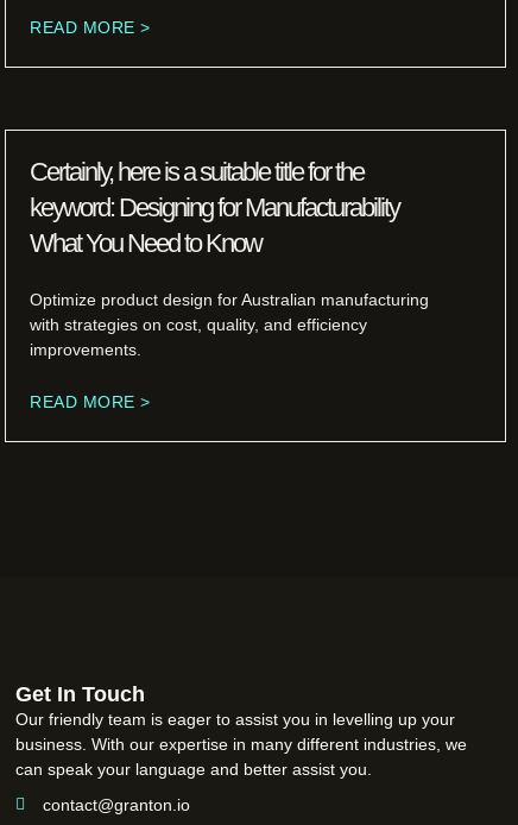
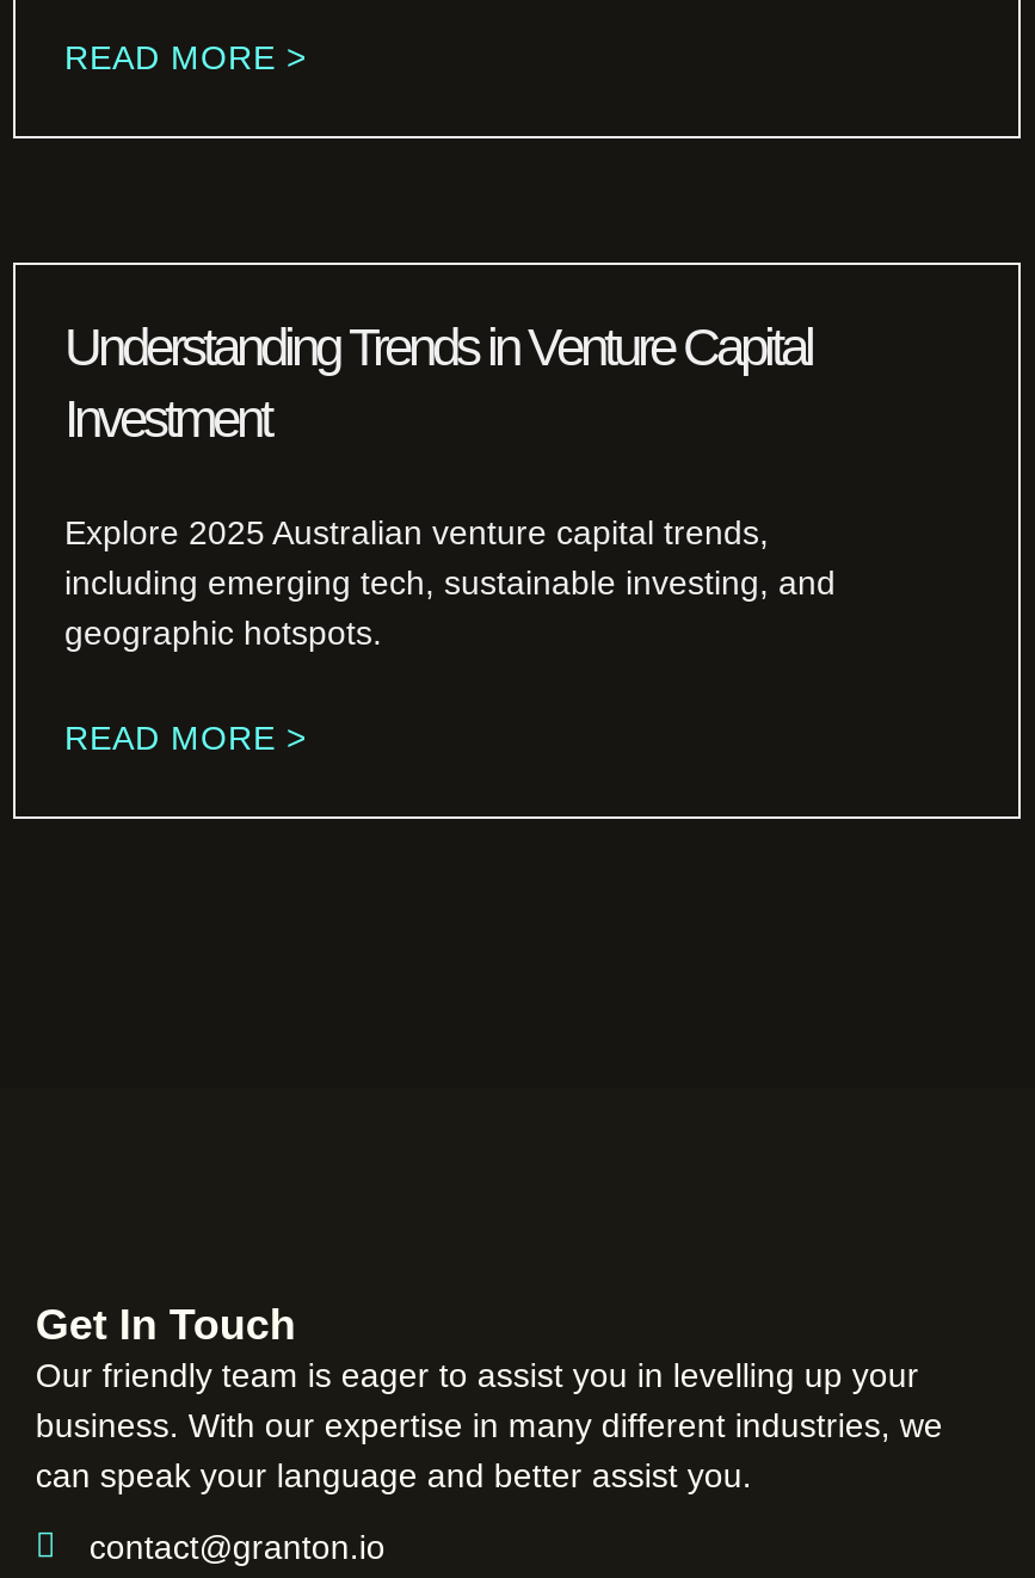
- Certainly, here is a suitable title for the
- keyword: Designing for Manufacturability
- What You Need to Know
+ Understanding Trends in Venture Capital
+ Investment

- Optimize product design for Australian manufacturing
- with strategies on cost, quality, and efficiency
- improvements.
+ Explore 2025 Australian venture capital trends,
+ including emerging tech, sustainable investing, and
+ geographic hotspots.
